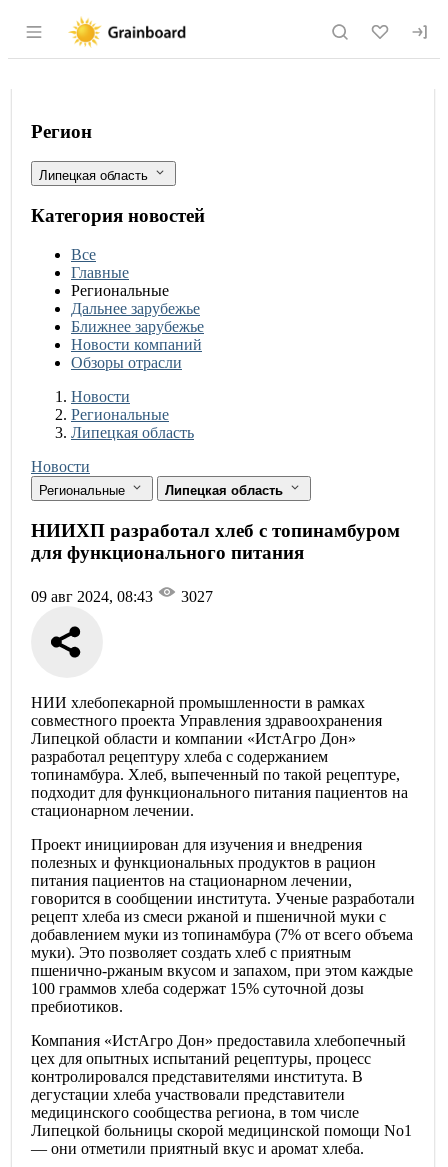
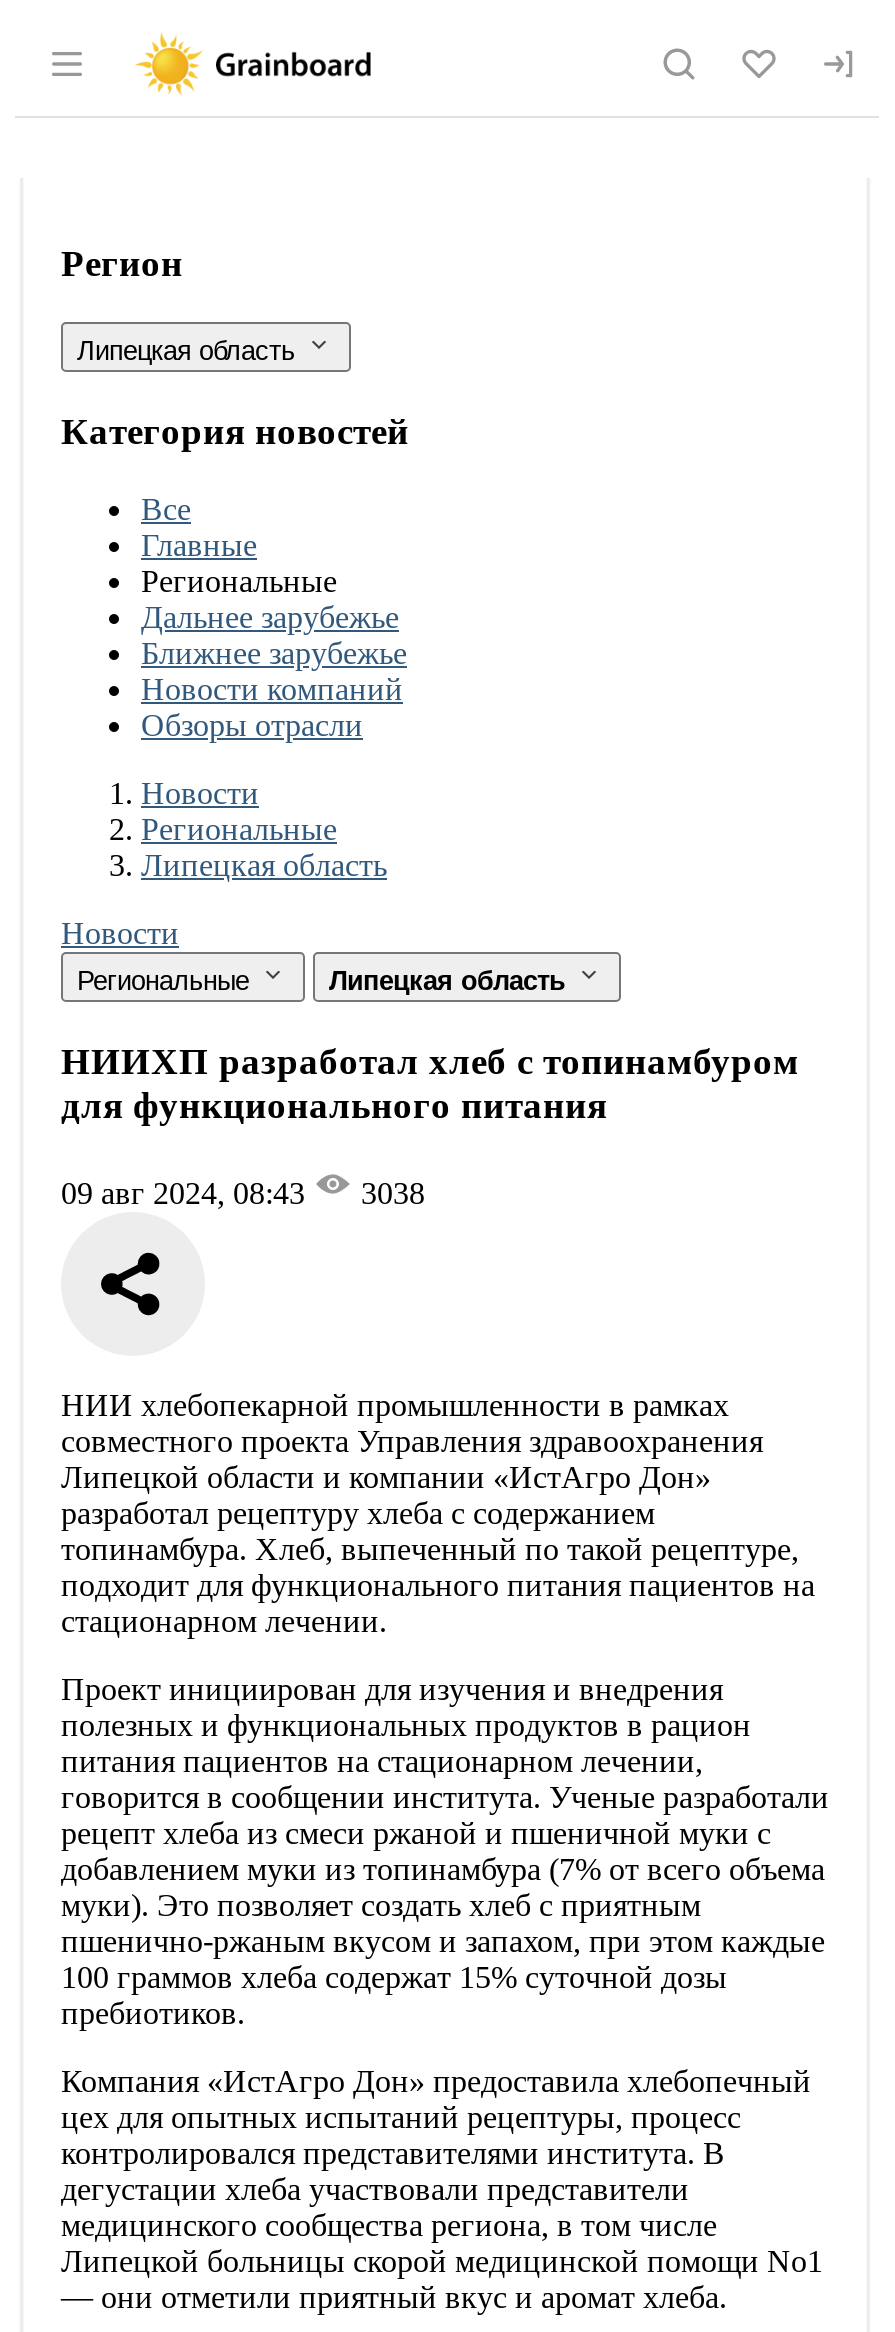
- 09 авг 2024, 08:43 3027
+ 09 авг 2024, 08:43 3038
